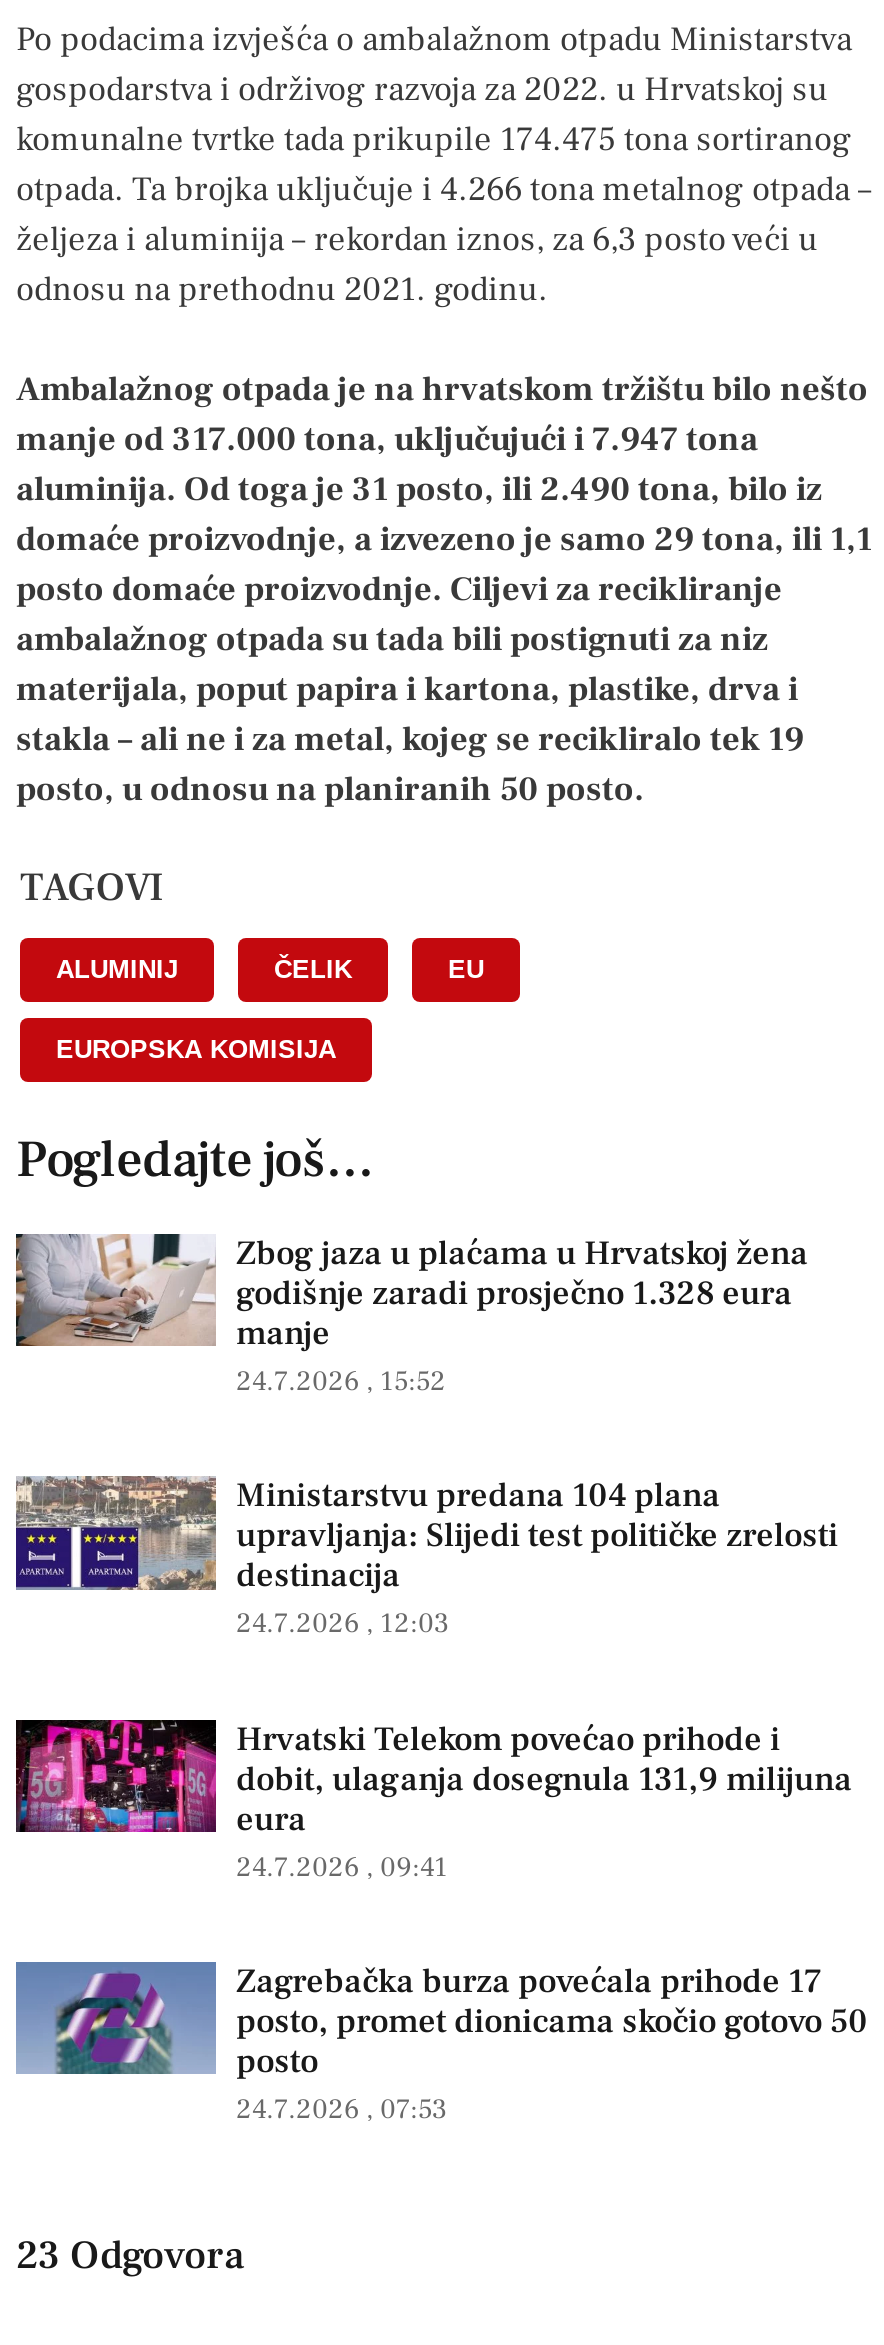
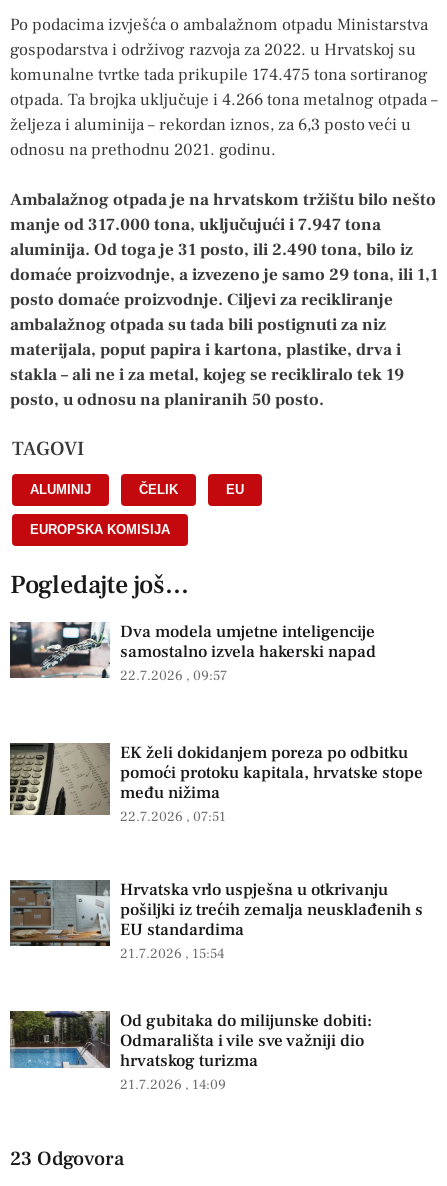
- [image]
- Zbog jaza u plaćama u Hrvatskoj žena
- godišnje zaradi prosječno 1.328 eura
- manje
- 24.7.2026 15:52
+ [image]
+ Dva modela umjetne inteligencije
+ samostalno izvela hakerski napad
+ 22.7.2026 09:57

- [image]
- Ministarstvu predana 104 plana
- upravljanja: Slijedi test političke zrelosti
- destinacija
- 24.7.2026 12:03
+ [image]
+ EK želi dokidanjem poreza po odbitku
+ pomoći protoku kapitala, hrvatske stope
+ među nižima
+ 22.7.2026 07:51

- [image]
- Hrvatski Telekom povećao prihode i
- dobit, ulaganja dosegnula 131,9 milijuna
- eura
- 24.7.2026 09:41
+ [image]
+ Hrvatska vrlo uspješna u otkrivanju
+ pošiljki iz trećih zemalja neusklađenih s
+ EU standardima
+ 21.7.2026 15:54

- [image]
- Zagrebačka burza povećala prihode 17
- posto, promet dionicama skočio gotovo 50
- posto
- 24.7.2026 07:53
+ [image]
+ Od gubitaka do milijunske dobiti:
+ Odmarališta i vile sve važniji dio
+ hrvatskog turizma
+ 21.7.2026 14:09
